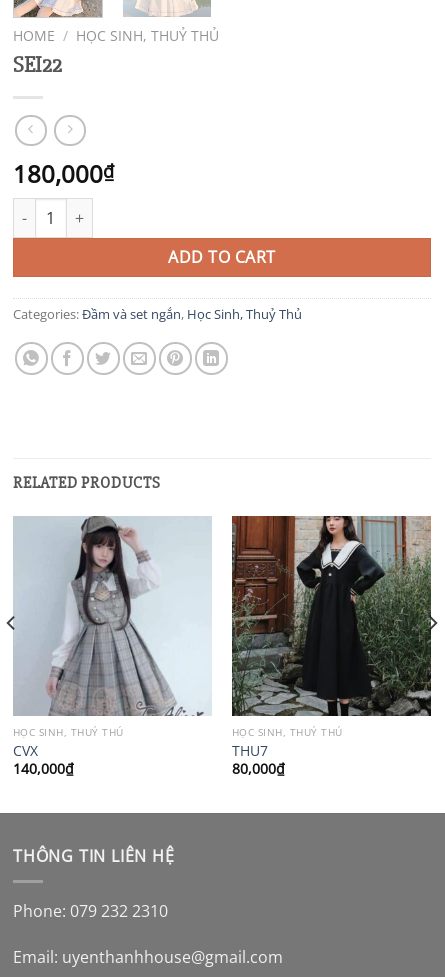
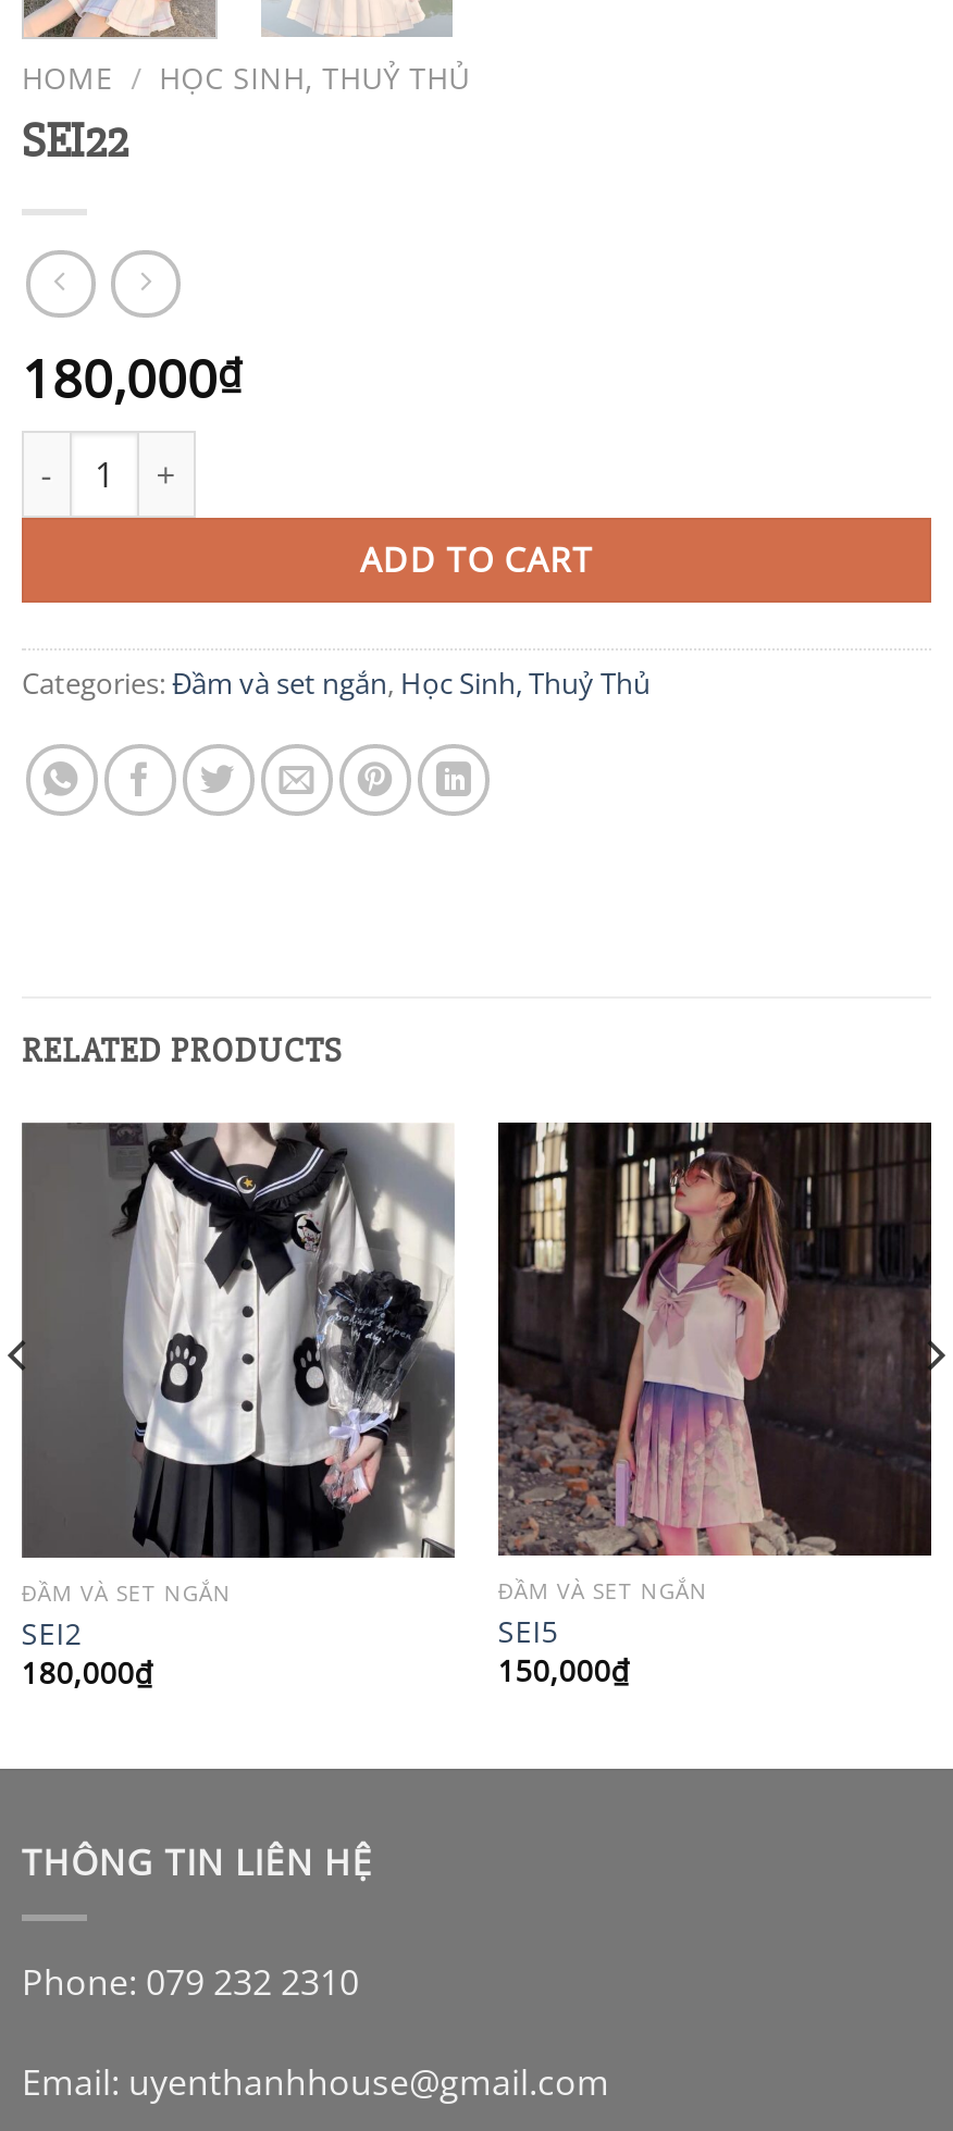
- [image]
- HỌC SINH, THUỶ THỦ
- CVX
- 140,000₫
+ [image]
+ ĐẦM VÀ SET NGẮN
+ SEI2
+ 180,000₫

- [image]
- HỌC SINH, THUỶ THỦ
- THU7
- 80,000₫
+ [image]
+ ĐẦM VÀ SET NGẮN
+ SEI5
+ 150,000₫
